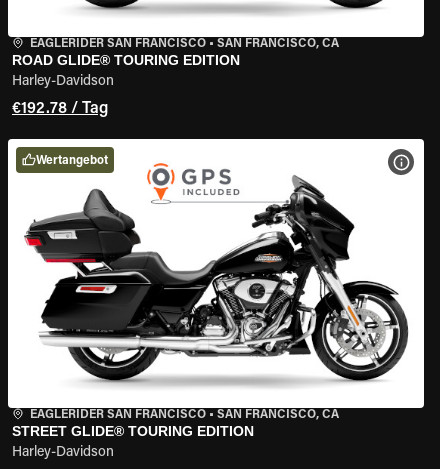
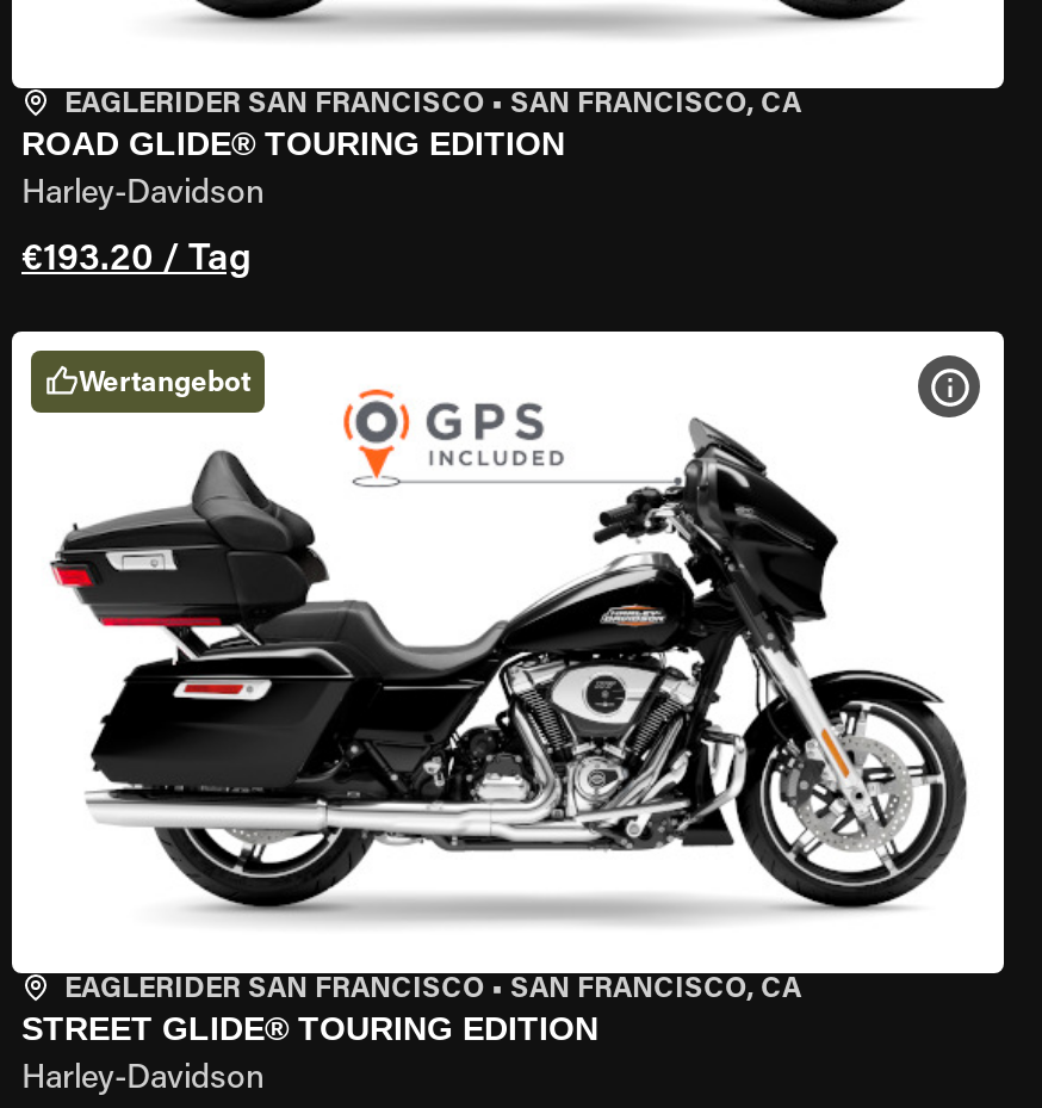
- €192.78 / Tag
+ €193.20 / Tag
